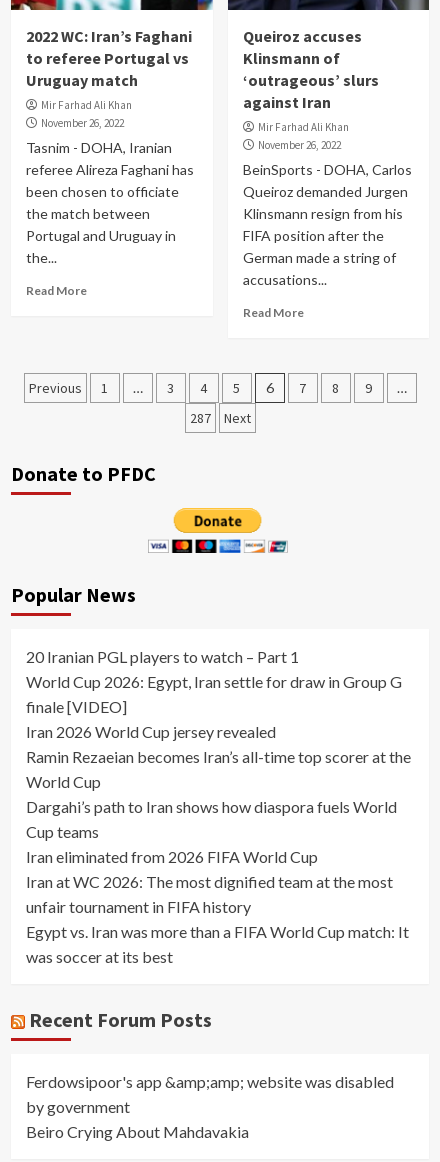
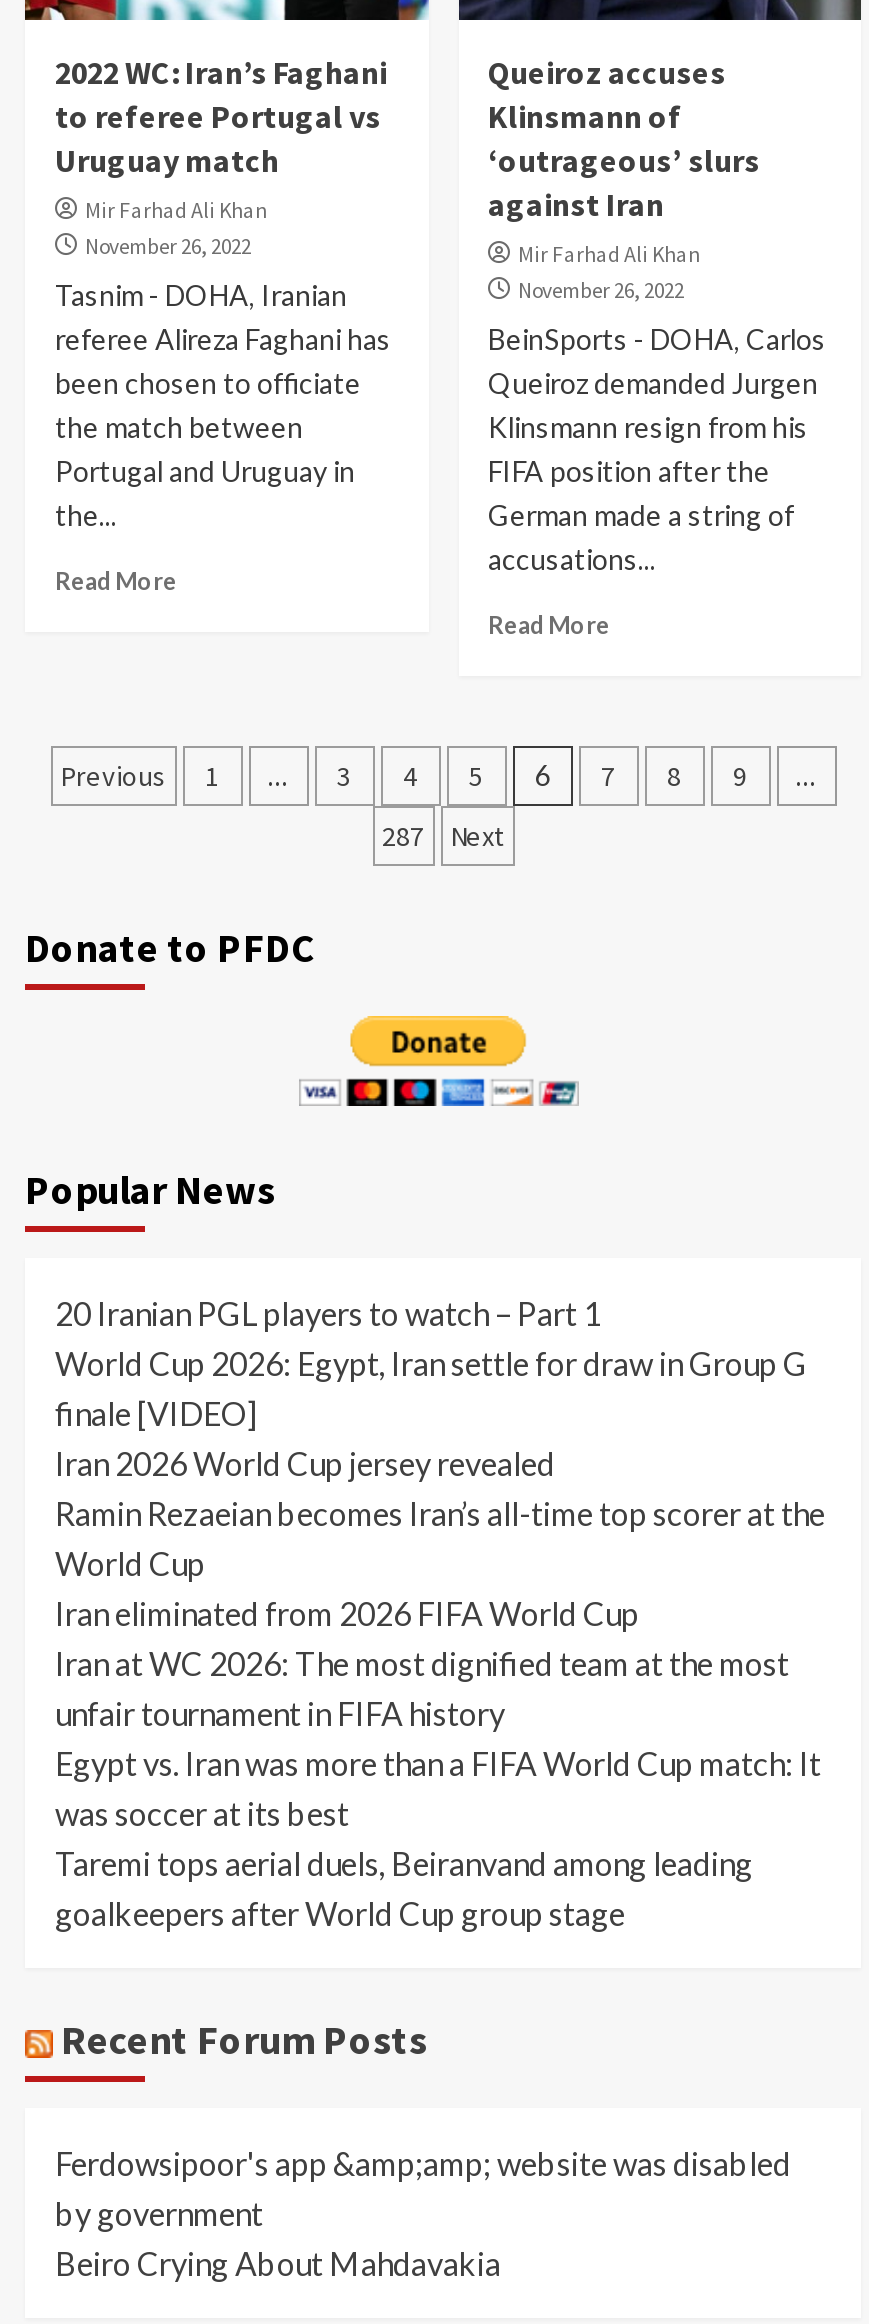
- Dargahi’s path to Iran shows how diaspora fuels World
- Cup teams

moved up: Iran eliminated from 2026 FIFA World Cup | Iran at WC 2026: The most dignified team at the most | unfair tournament in FIFA history | Egypt vs. Iran was more than a FIFA World Cup match: It | was soccer at its best

+ Taremi tops aerial duels, Beiranvand among leading
+ goalkeepers after World Cup group stage
